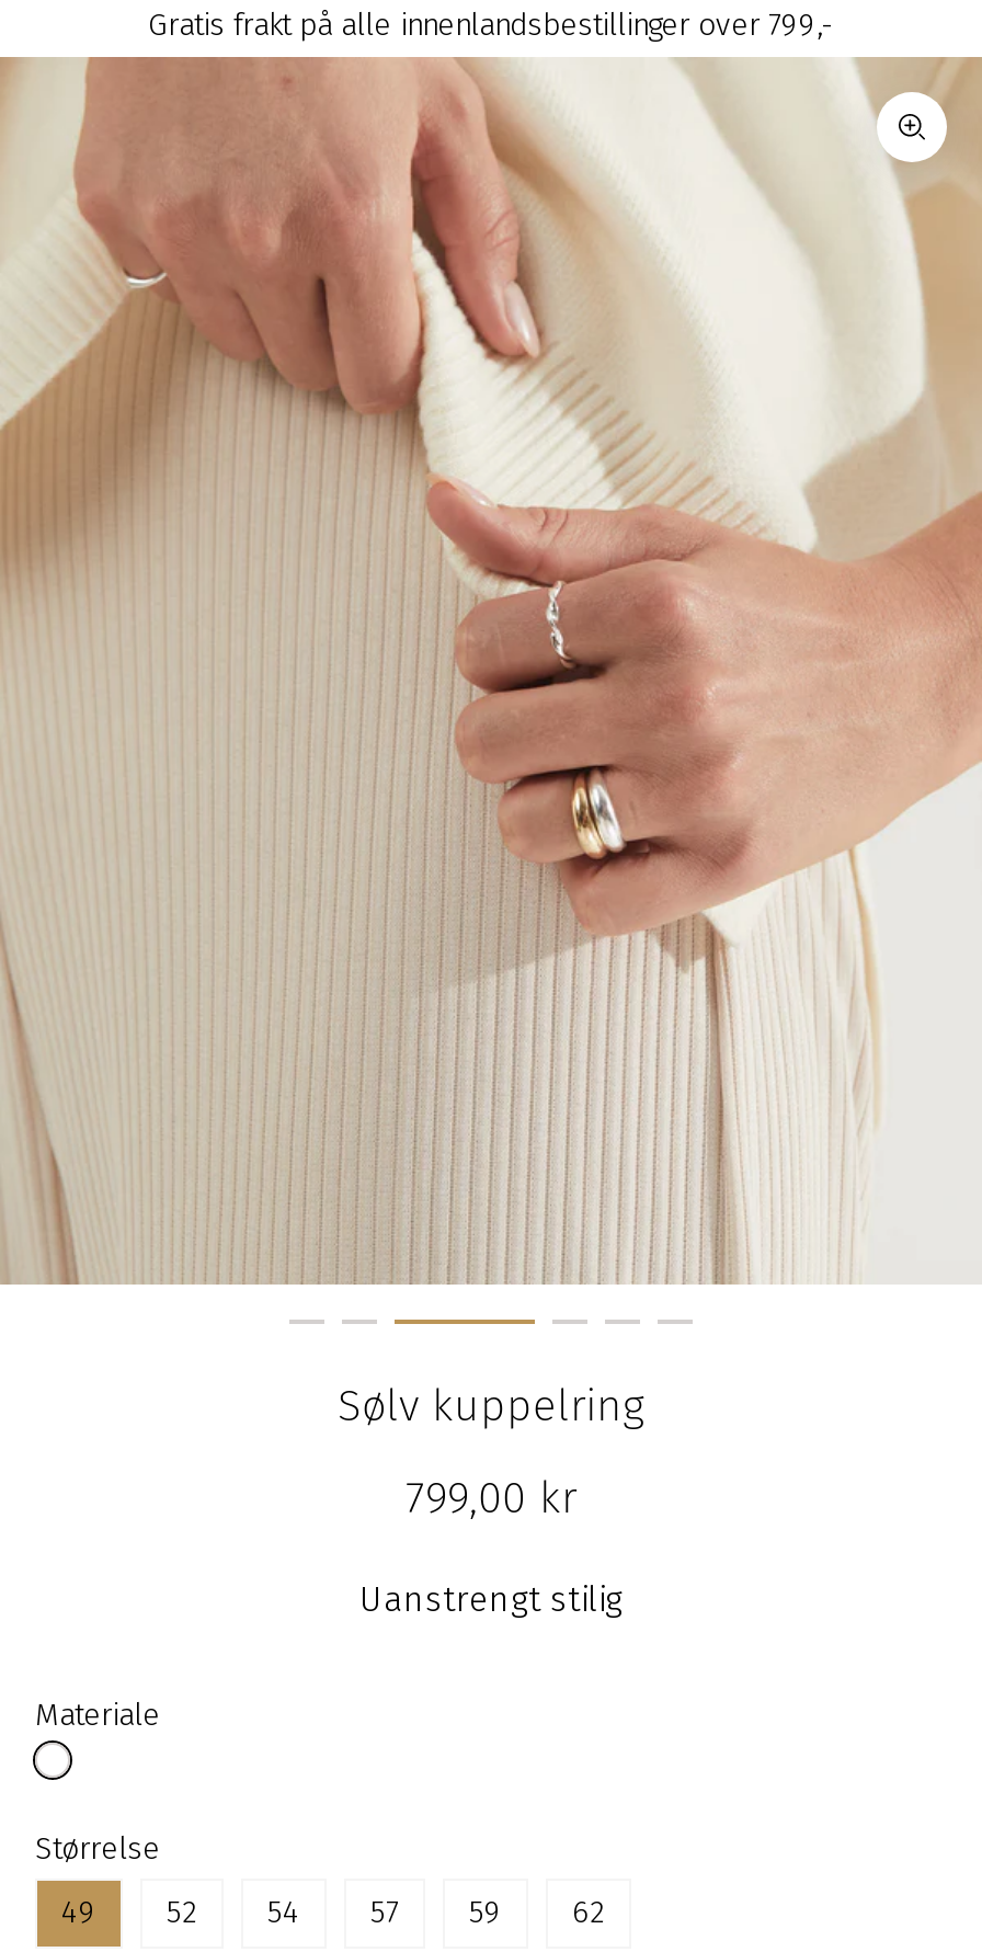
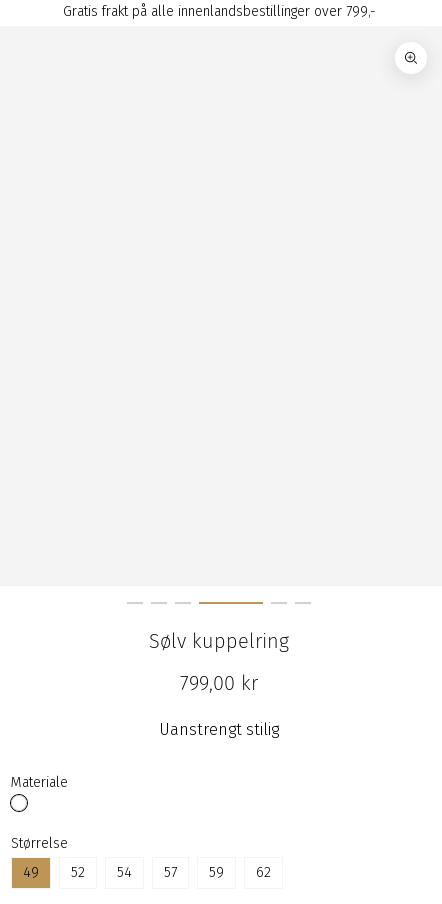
- [image]
